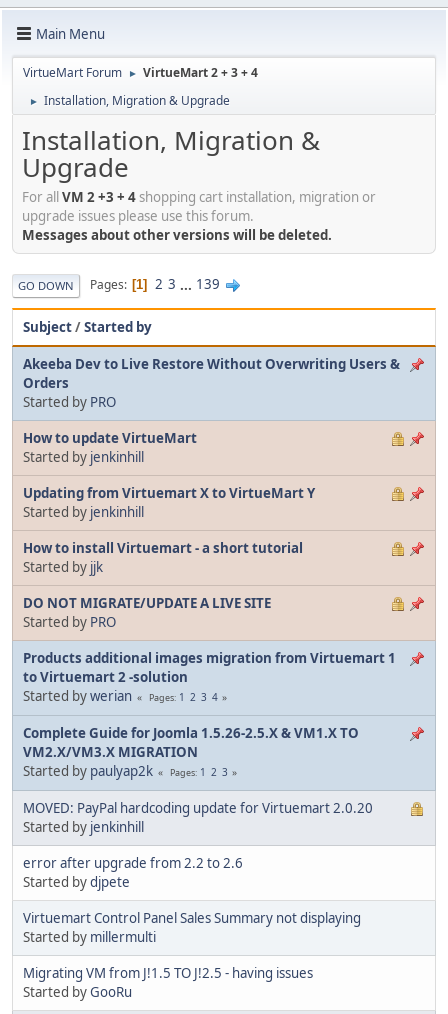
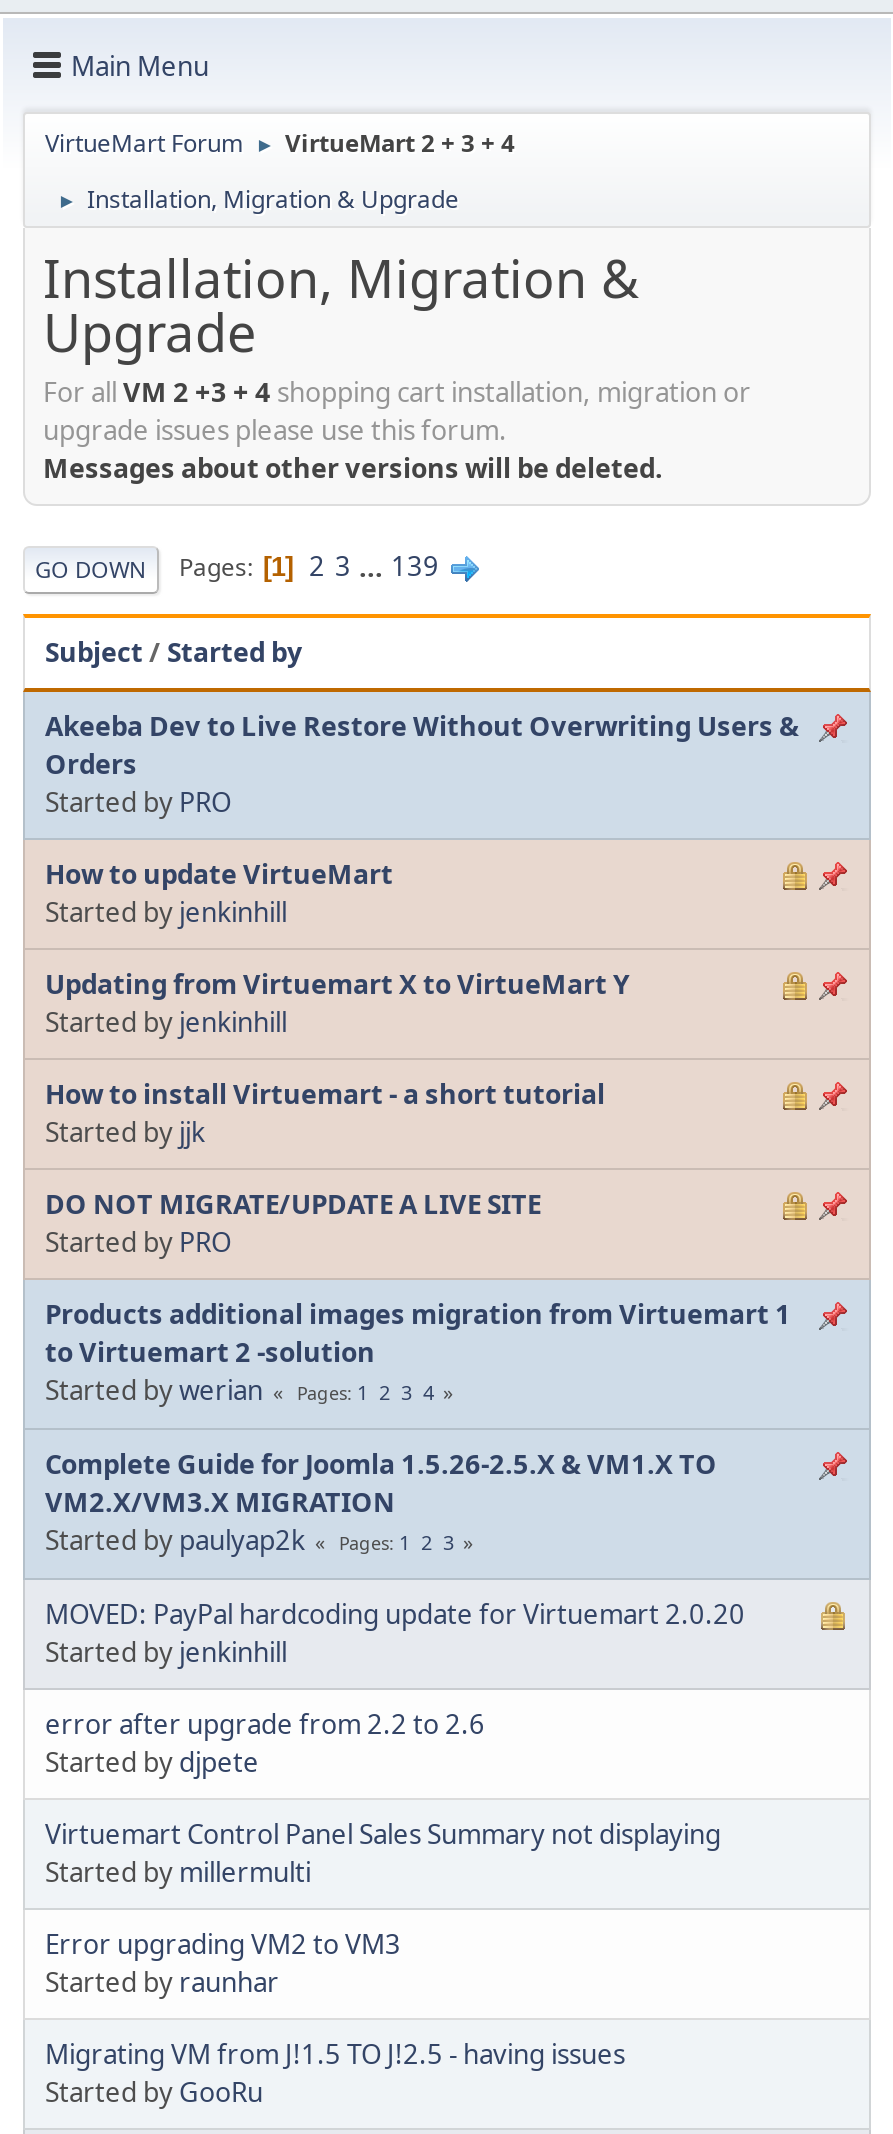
+ Error upgrading VM2 to VM3
+ Started by raunhar
